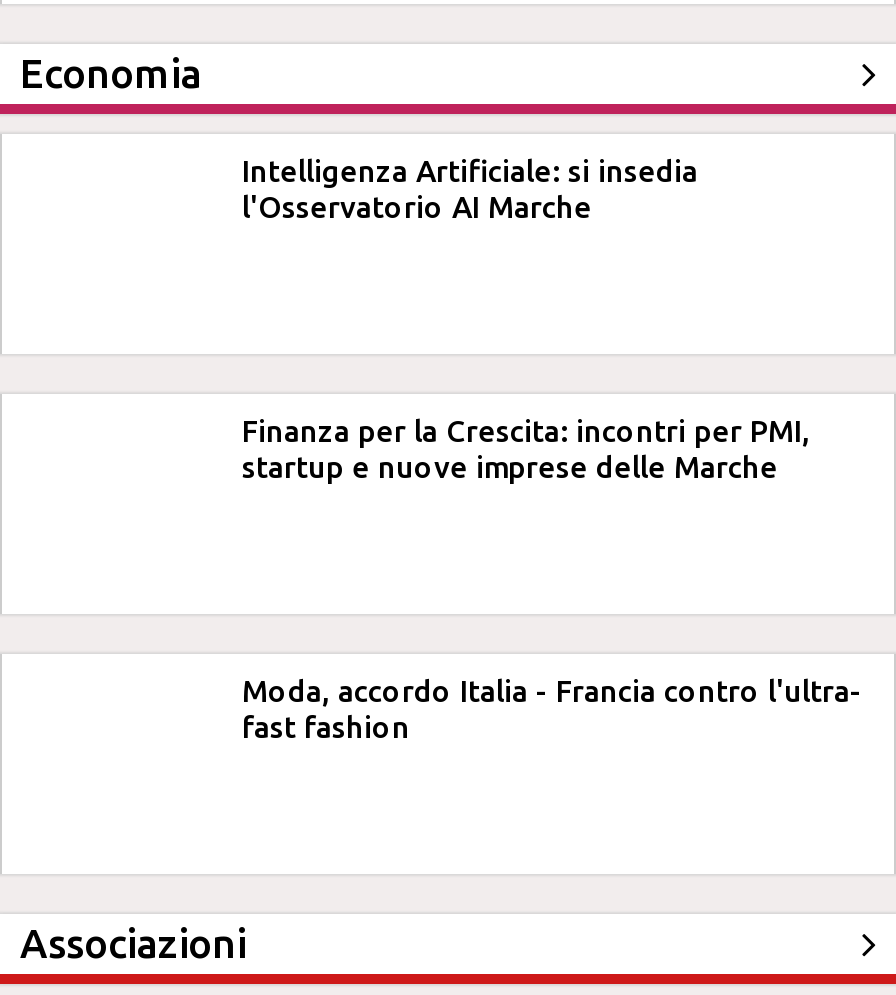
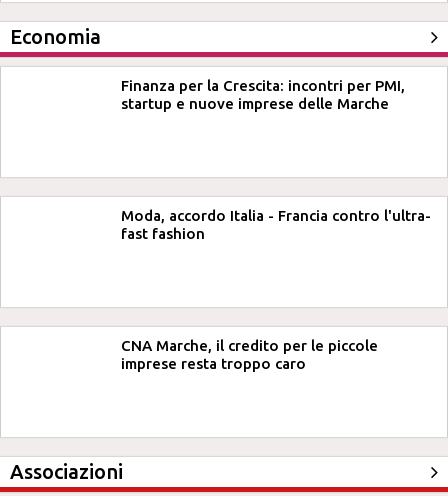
- Intelligenza Artificiale: si insedia
- l'Osservatorio AI Marche

moved up: Finanza per la Crescita: incontri per PMI, | startup e nuove imprese delle Marche | Moda, accordo Italia - Francia contro l'ultra- | fast fashion

+ CNA Marche, il credito per le piccole
+ imprese resta troppo caro
